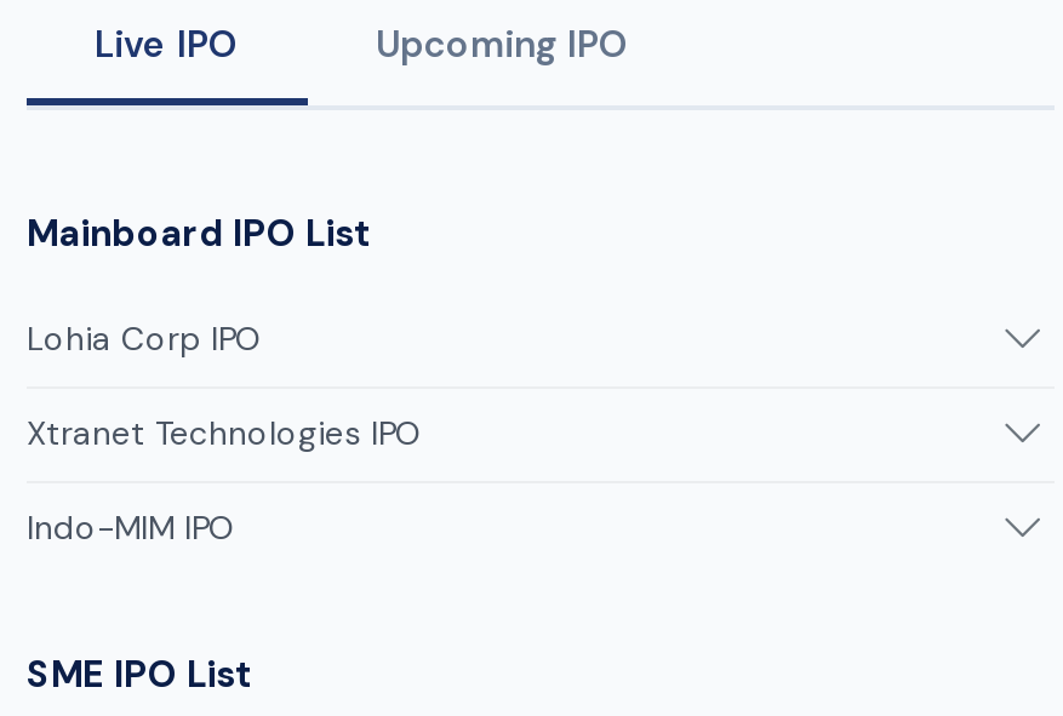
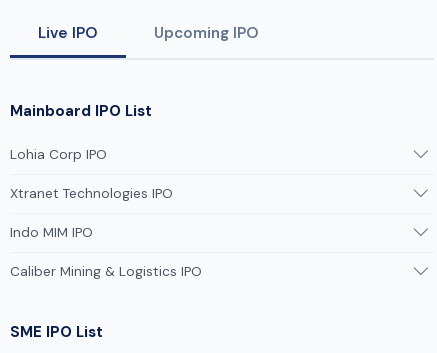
- Indo-MIM IPO
+ Indo MIM IPO
+ Caliber Mining & Logistics IPO
